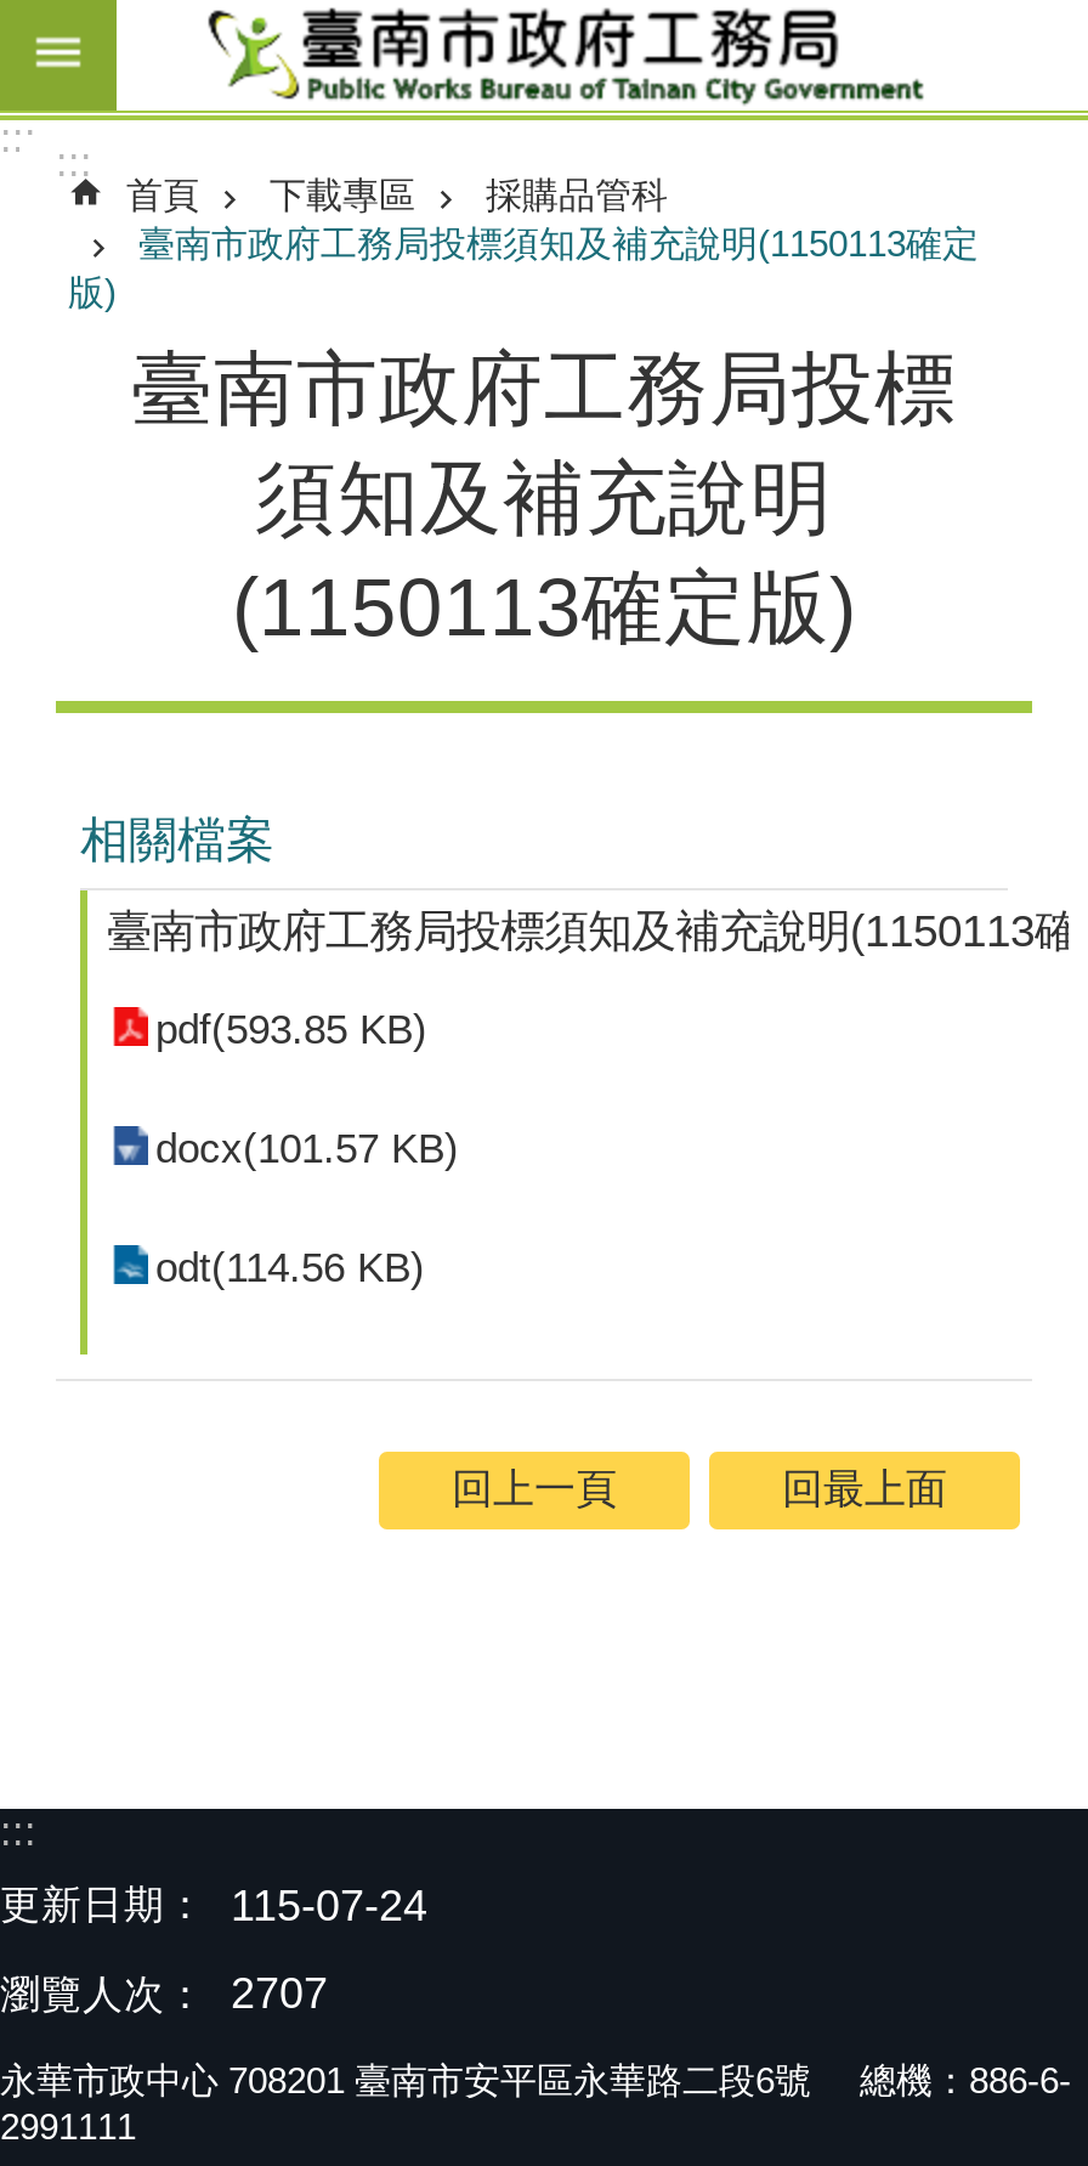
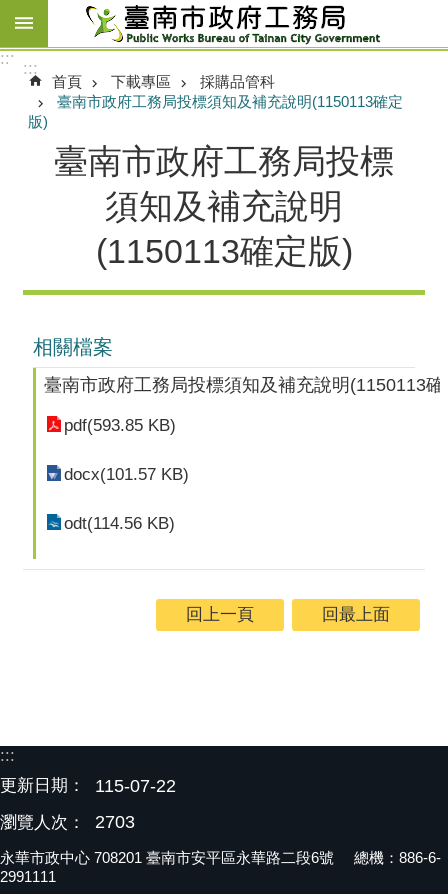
- 更新日期： 115-07-24
+ 更新日期： 115-07-22

- 瀏覽人次： 2707
+ 瀏覽人次： 2703
